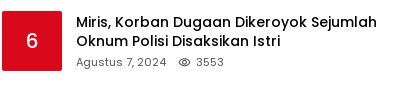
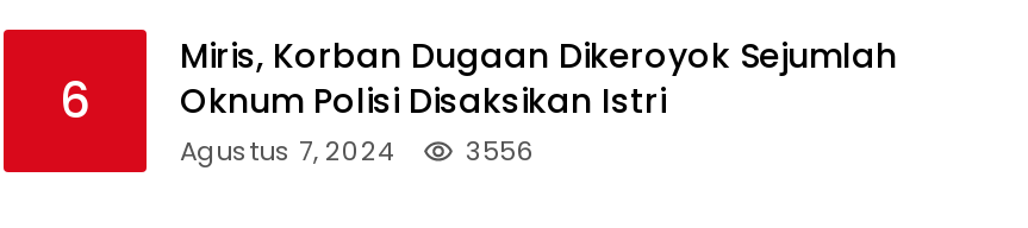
- Agustus 7, 2024 3553
+ Agustus 7, 2024 3556
